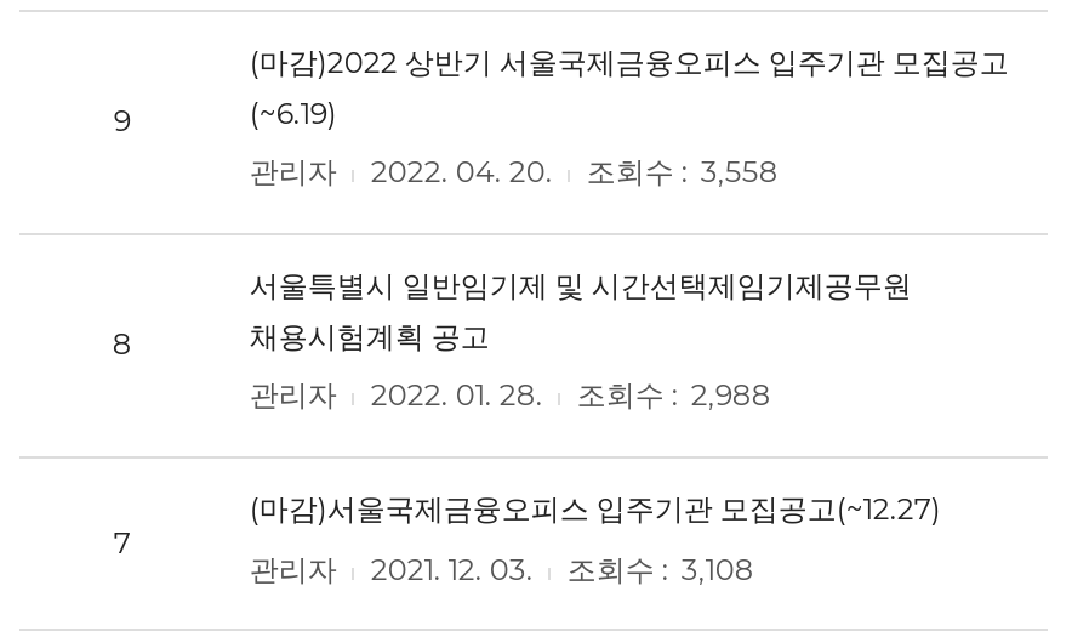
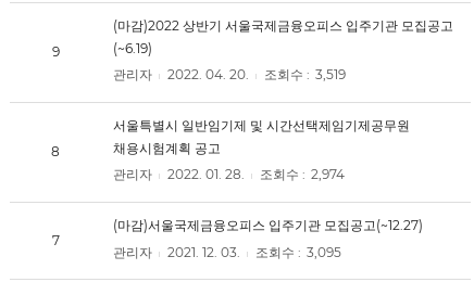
- 관리자 2022. 04. 20. 조회수 : 3,558
+ 관리자 2022. 04. 20. 조회수 : 3,519

- 관리자 2022. 01. 28. 조회수 : 2,988
+ 관리자 2022. 01. 28. 조회수 : 2,974

- 관리자 2021. 12. 03. 조회수 : 3,108
+ 관리자 2021. 12. 03. 조회수 : 3,095
